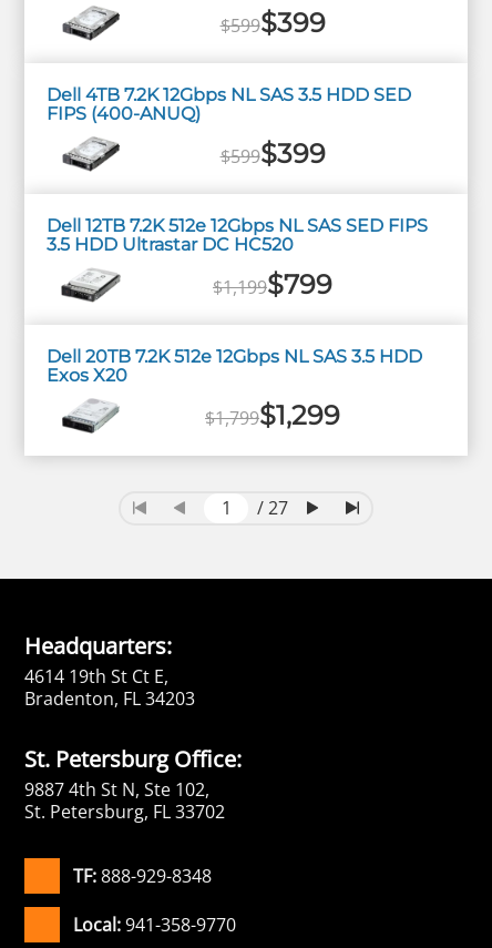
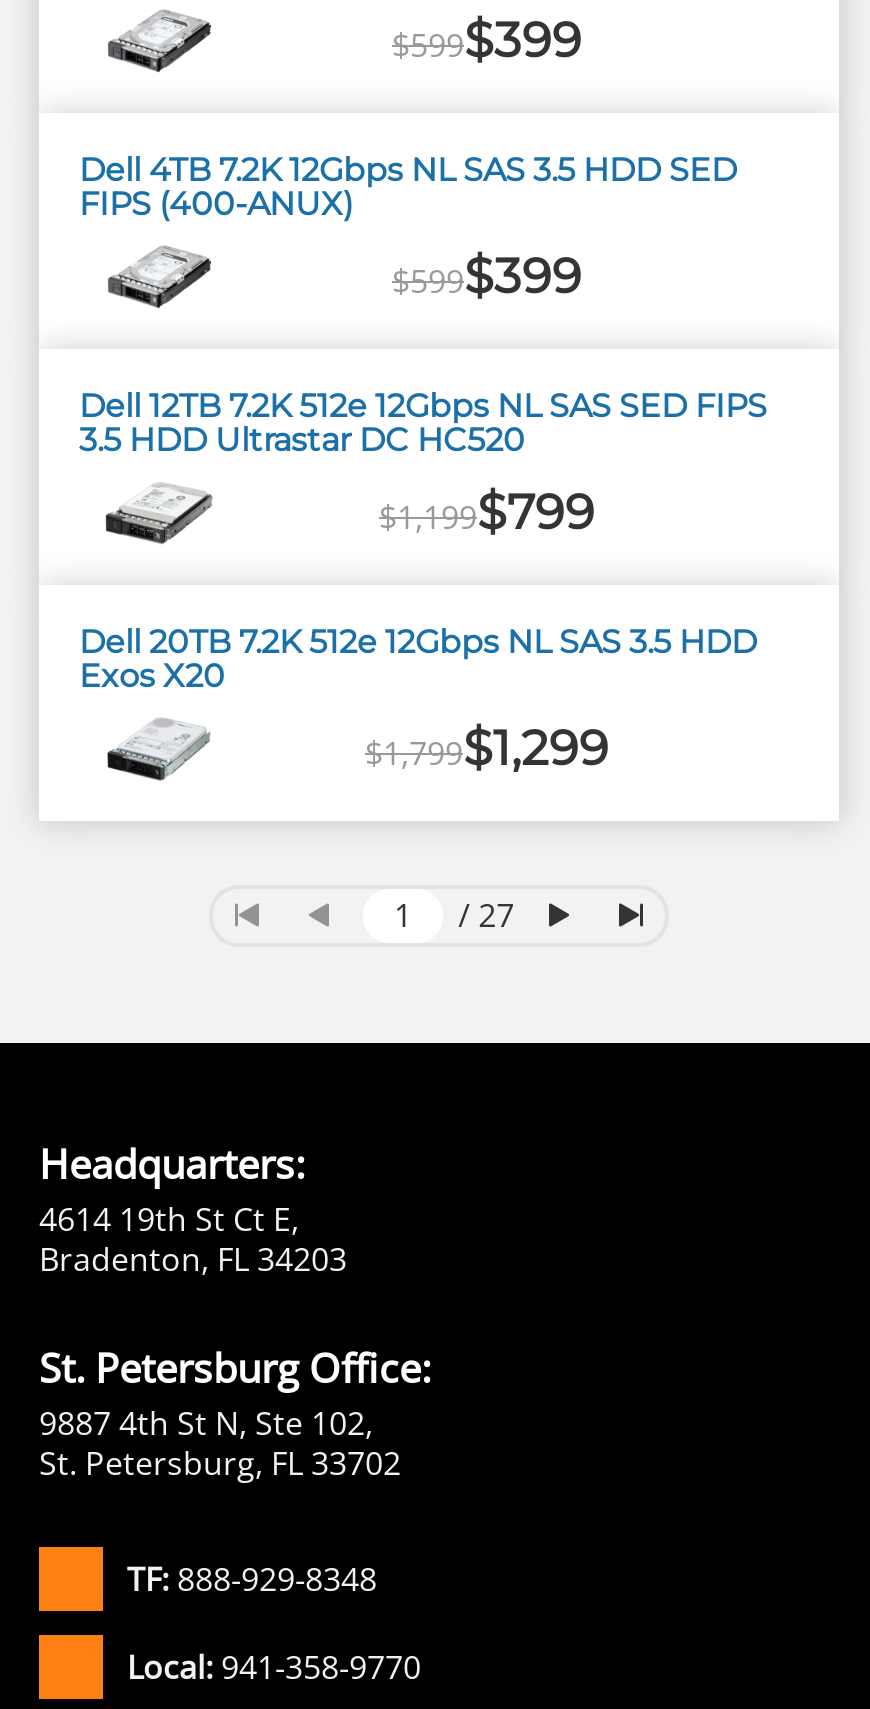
- FIPS (400-ANUQ)
+ FIPS (400-ANUX)
